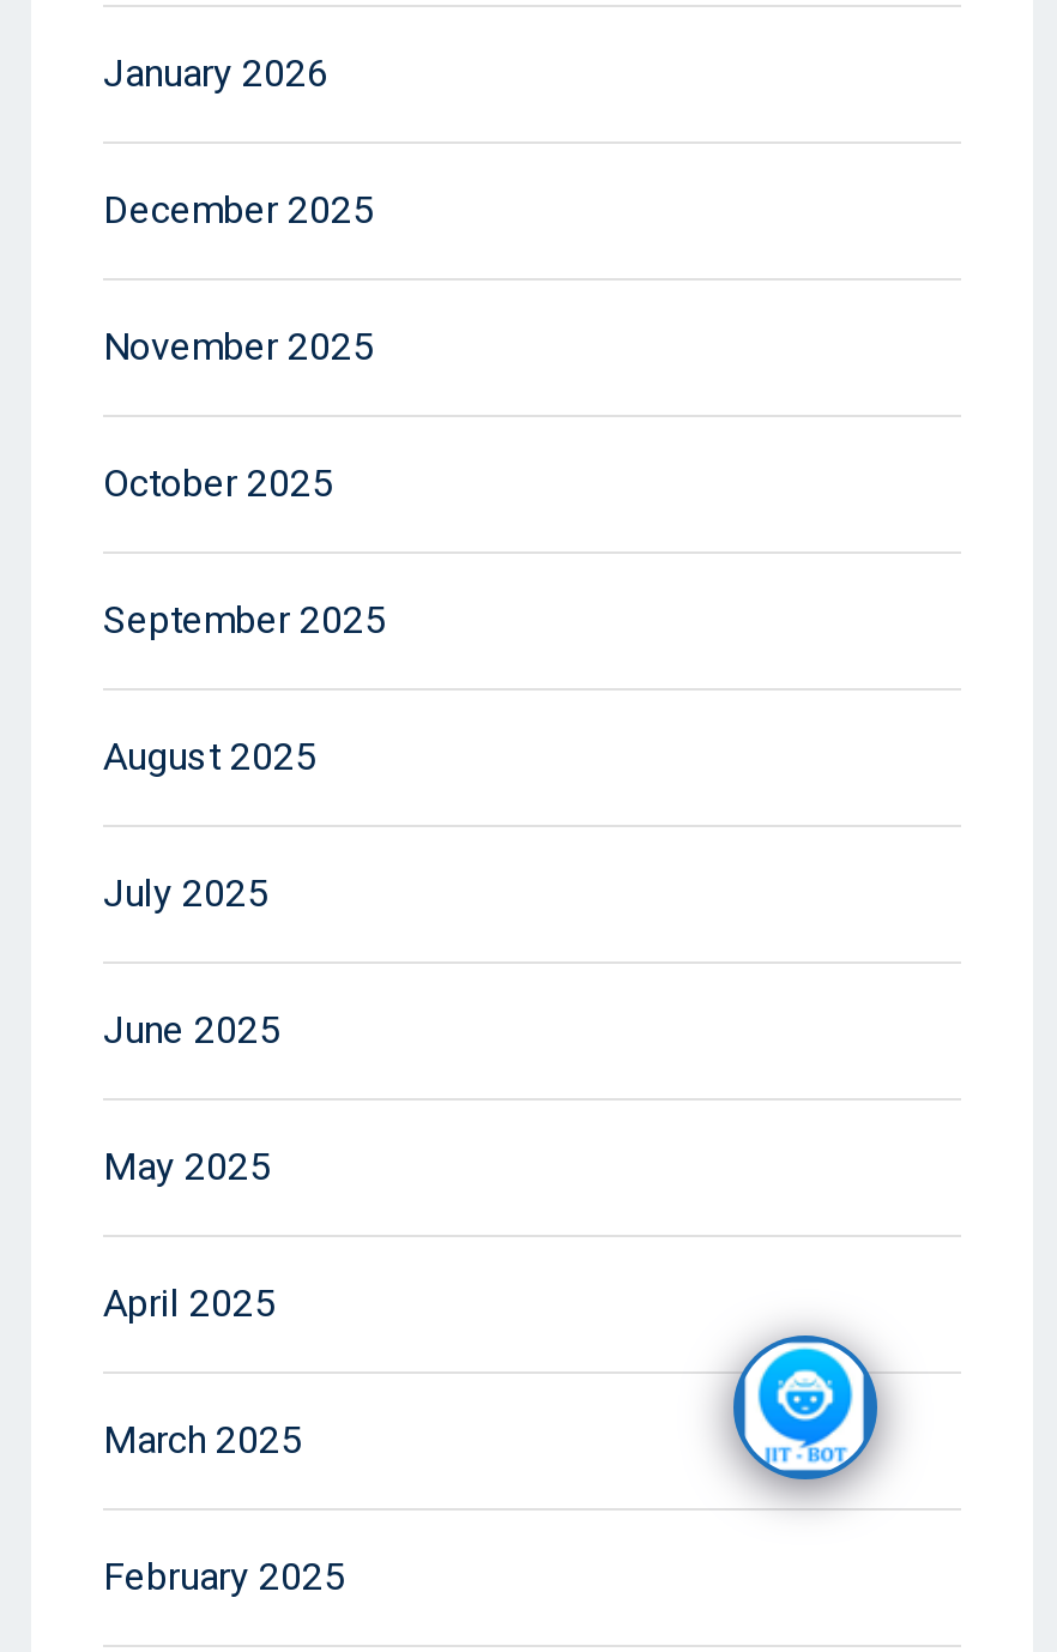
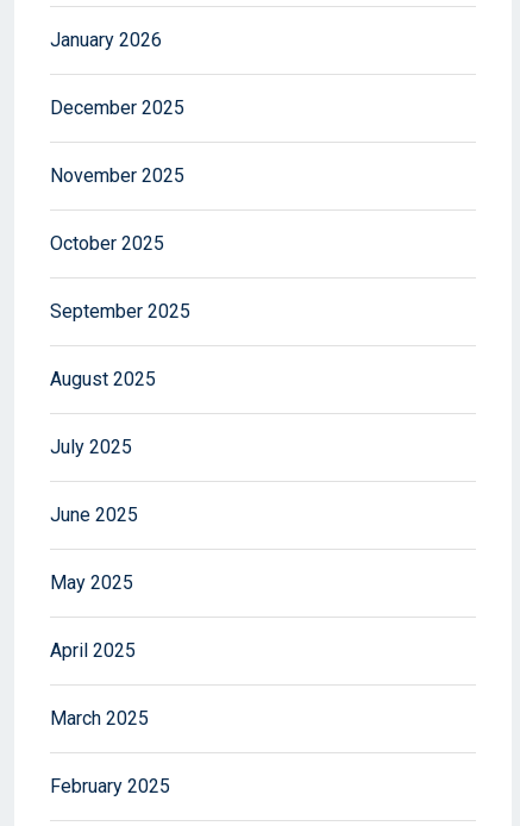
- [image]
